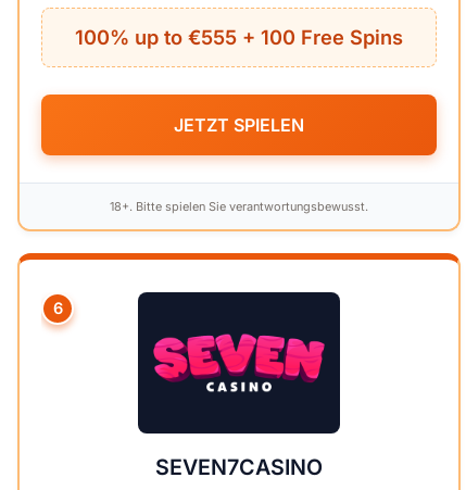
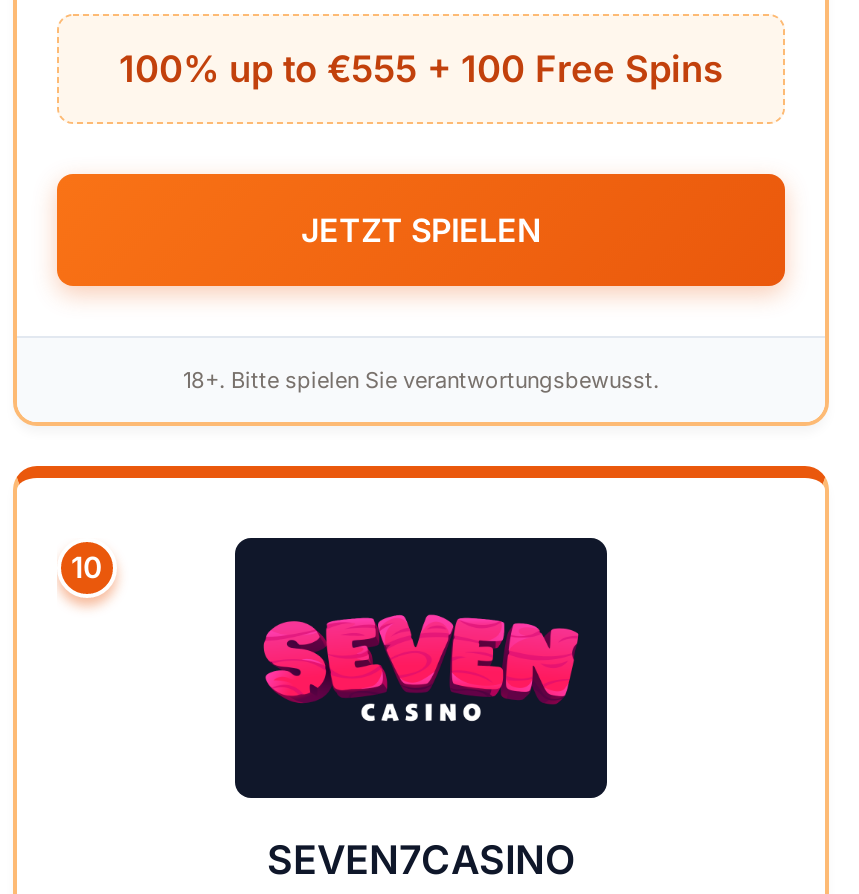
- 6
+ 10
